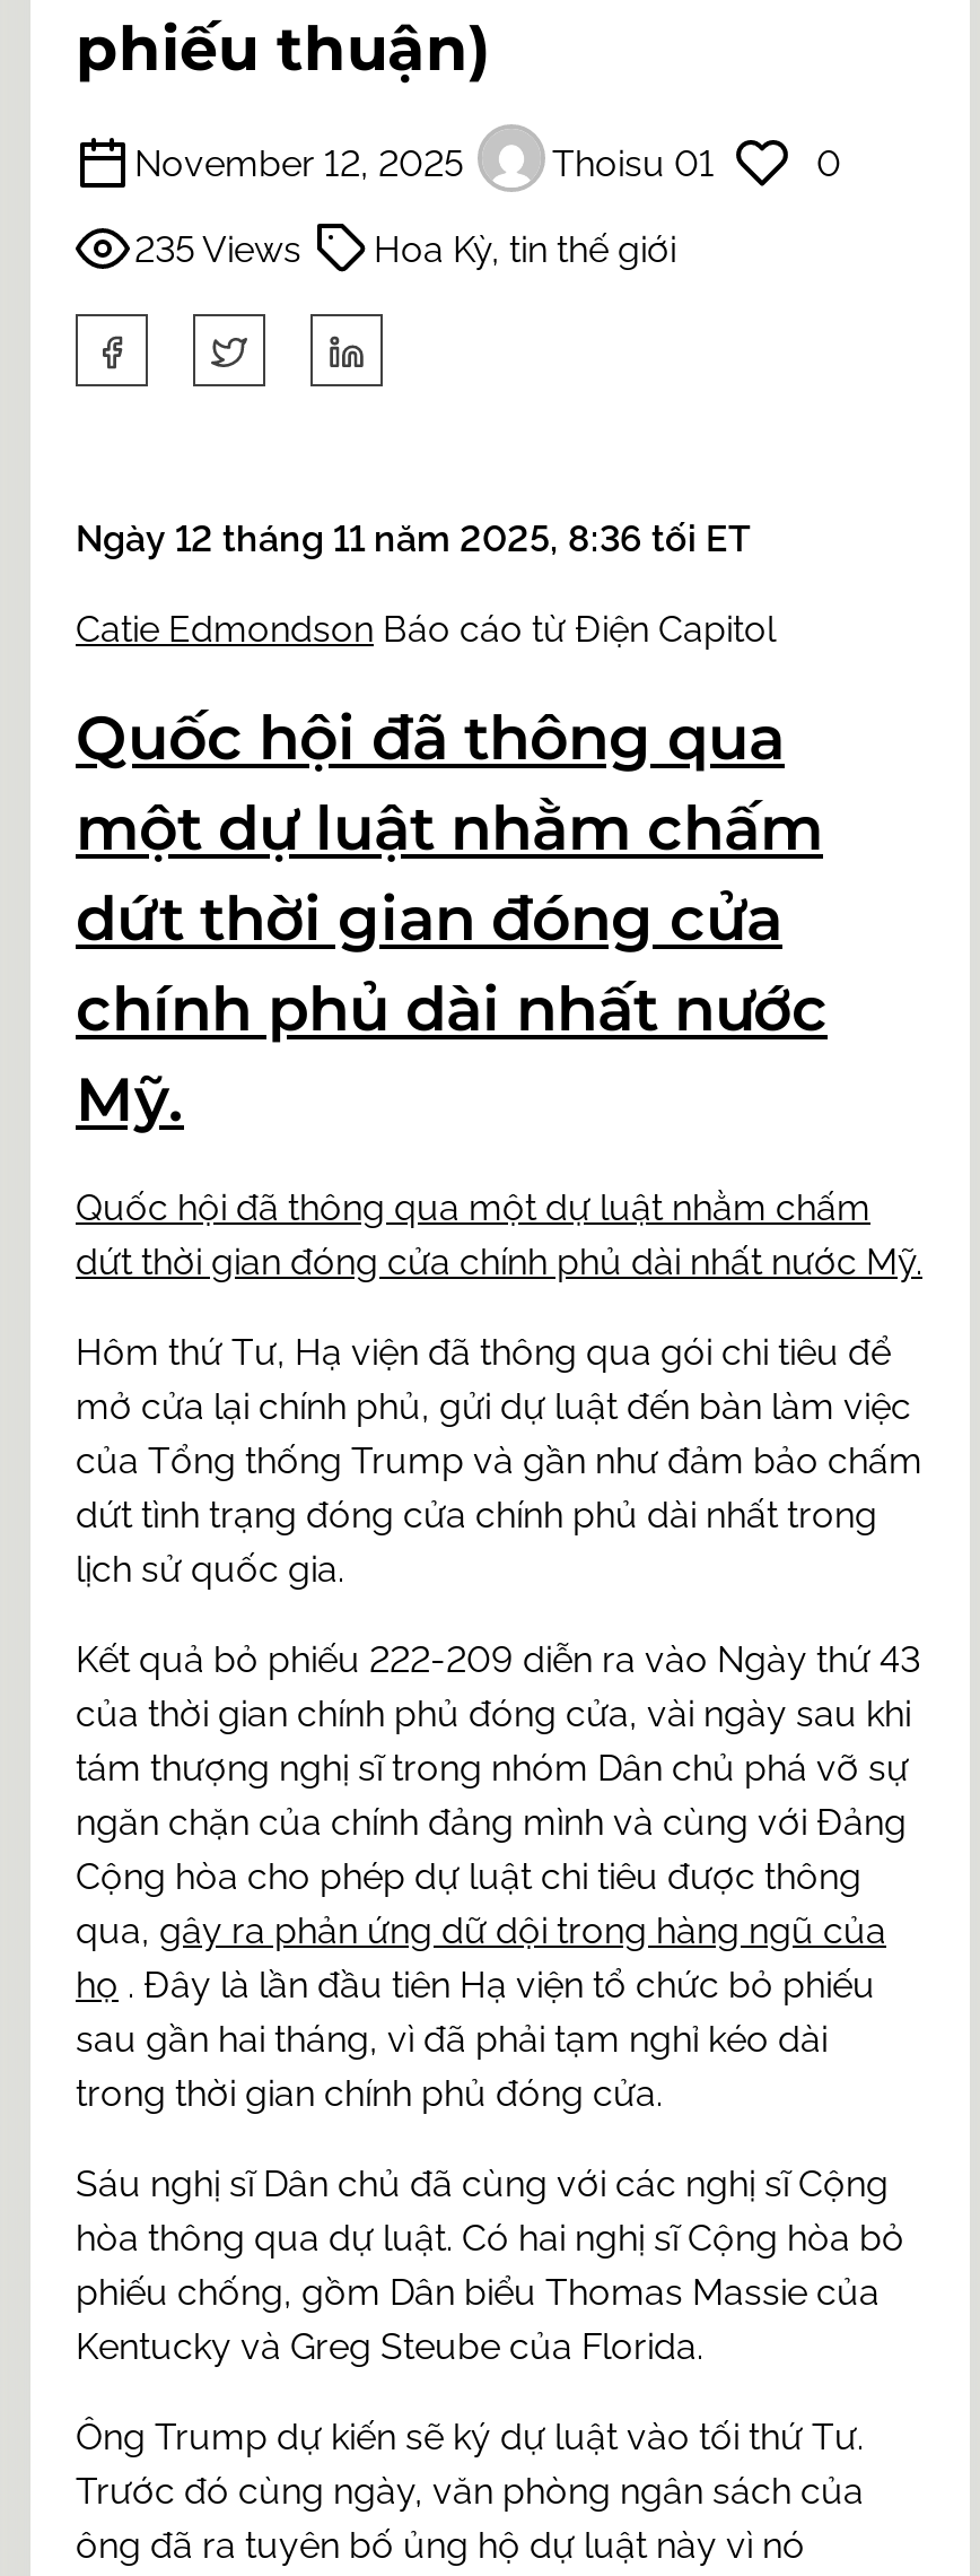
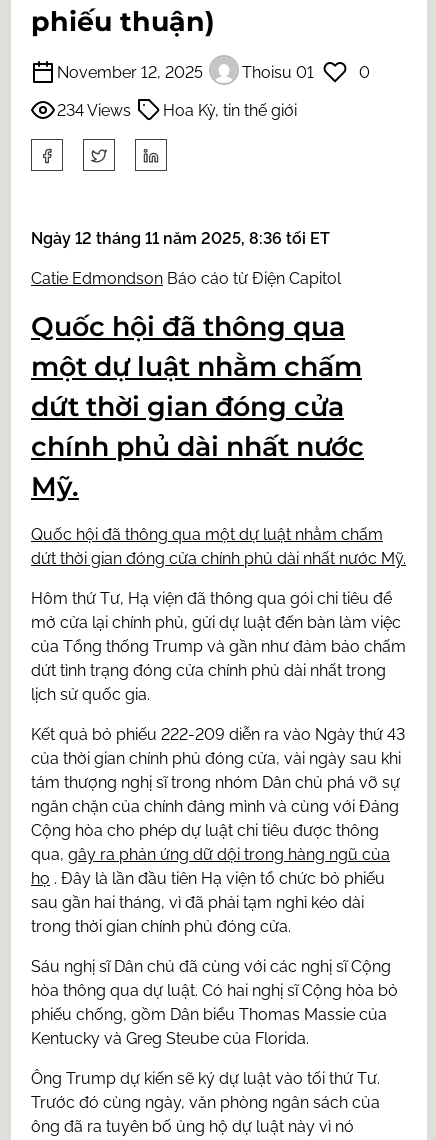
- 235 Views Hoa Kỳ, tin thế giới
+ 234 Views Hoa Kỳ, tin thế giới
